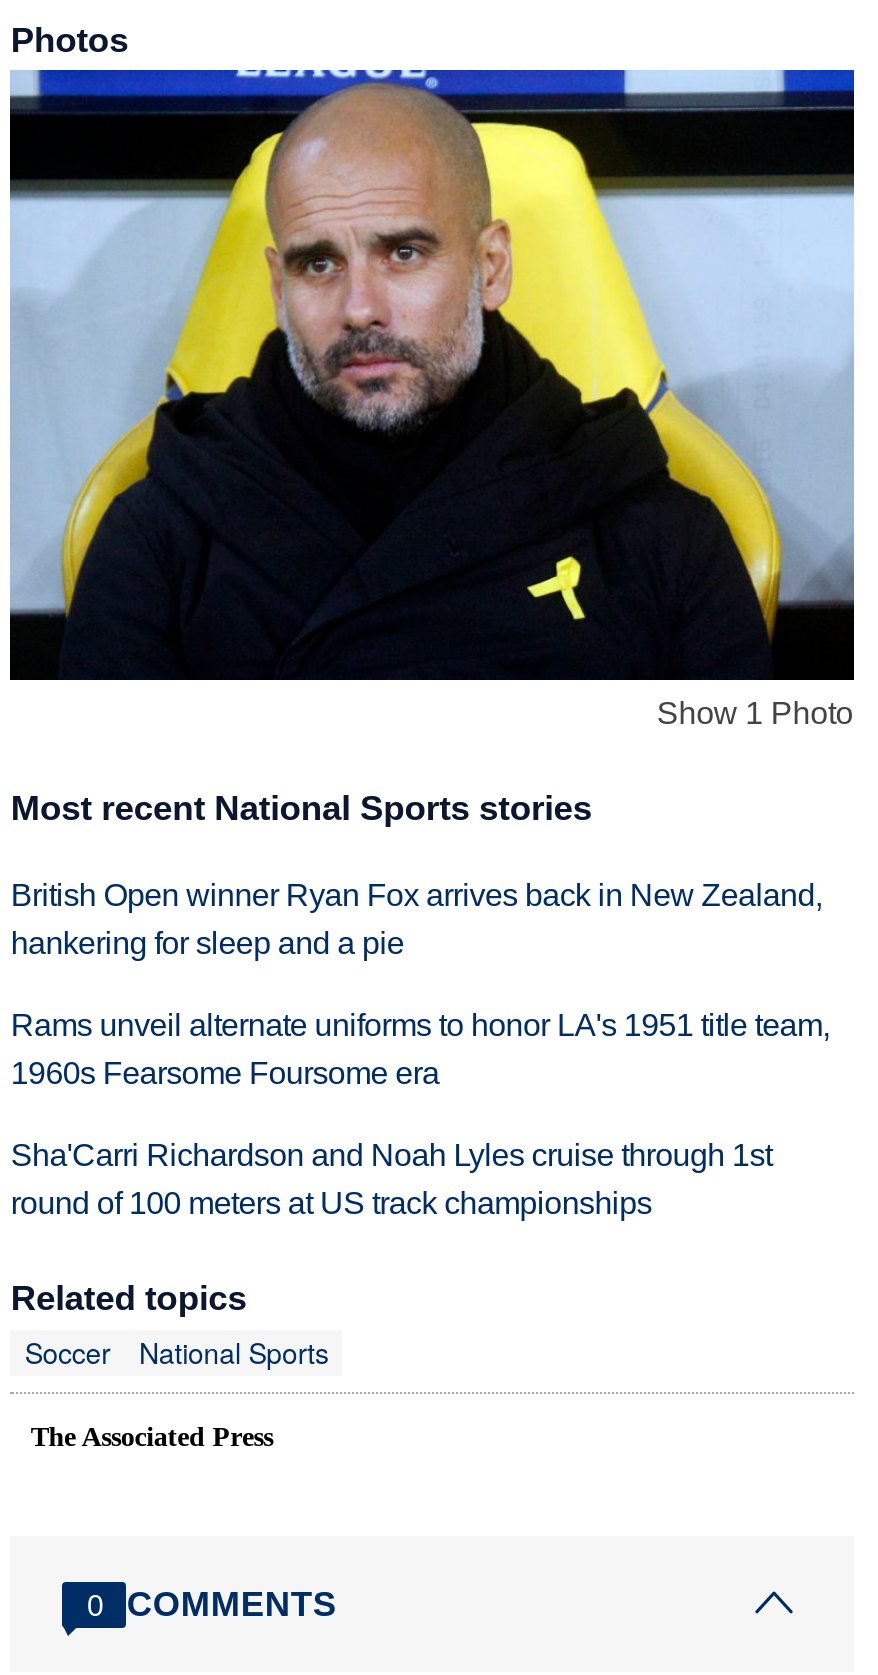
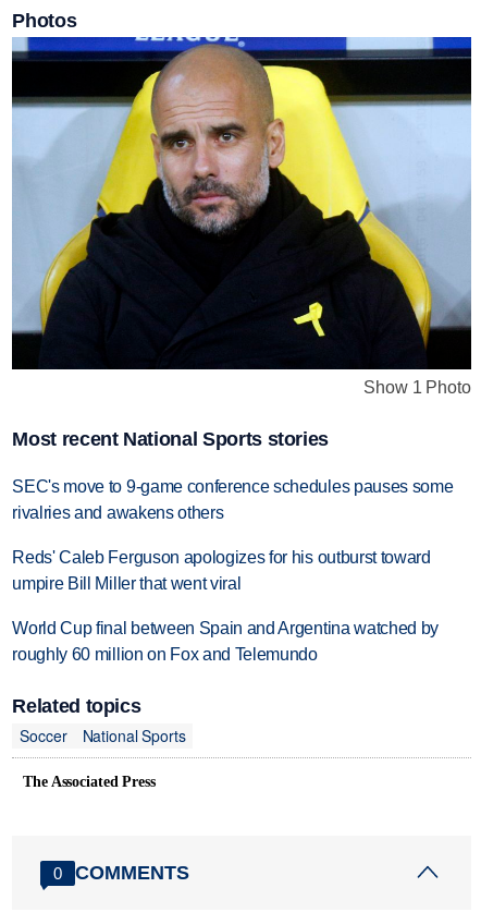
- British Open winner Ryan Fox arrives back in New Zealand,
- hankering for sleep and a pie
+ SEC's move to 9-game conference schedules pauses some
+ rivalries and awakens others

- Rams unveil alternate uniforms to honor LA's 1951 title team,
- 1960s Fearsome Foursome era
+ Reds' Caleb Ferguson apologizes for his outburst toward
+ umpire Bill Miller that went viral

- Sha'Carri Richardson and Noah Lyles cruise through 1st
- round of 100 meters at US track championships
+ World Cup final between Spain and Argentina watched by
+ roughly 60 million on Fox and Telemundo
